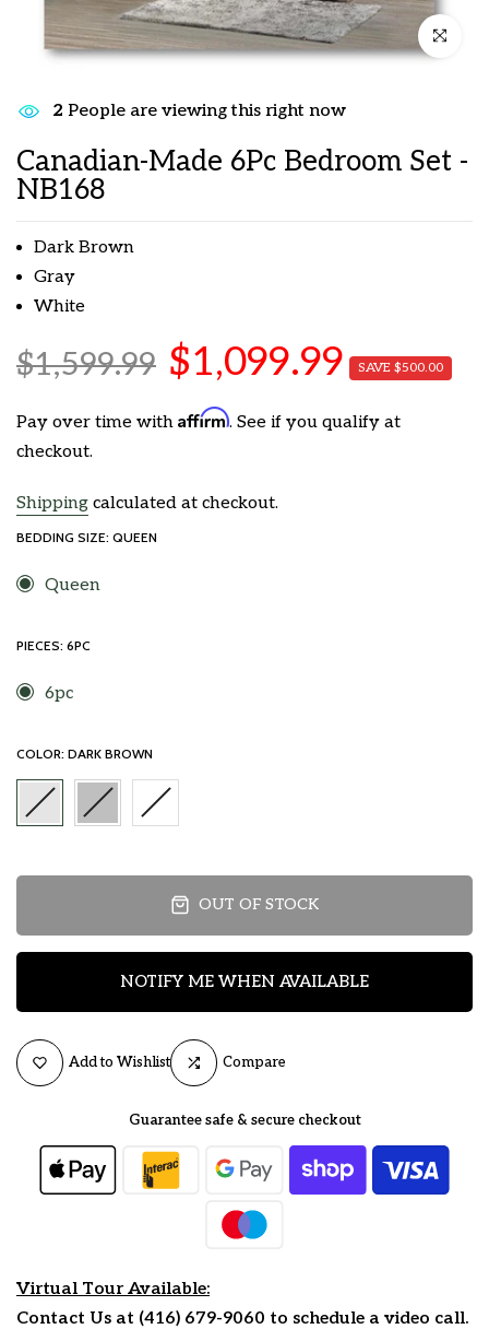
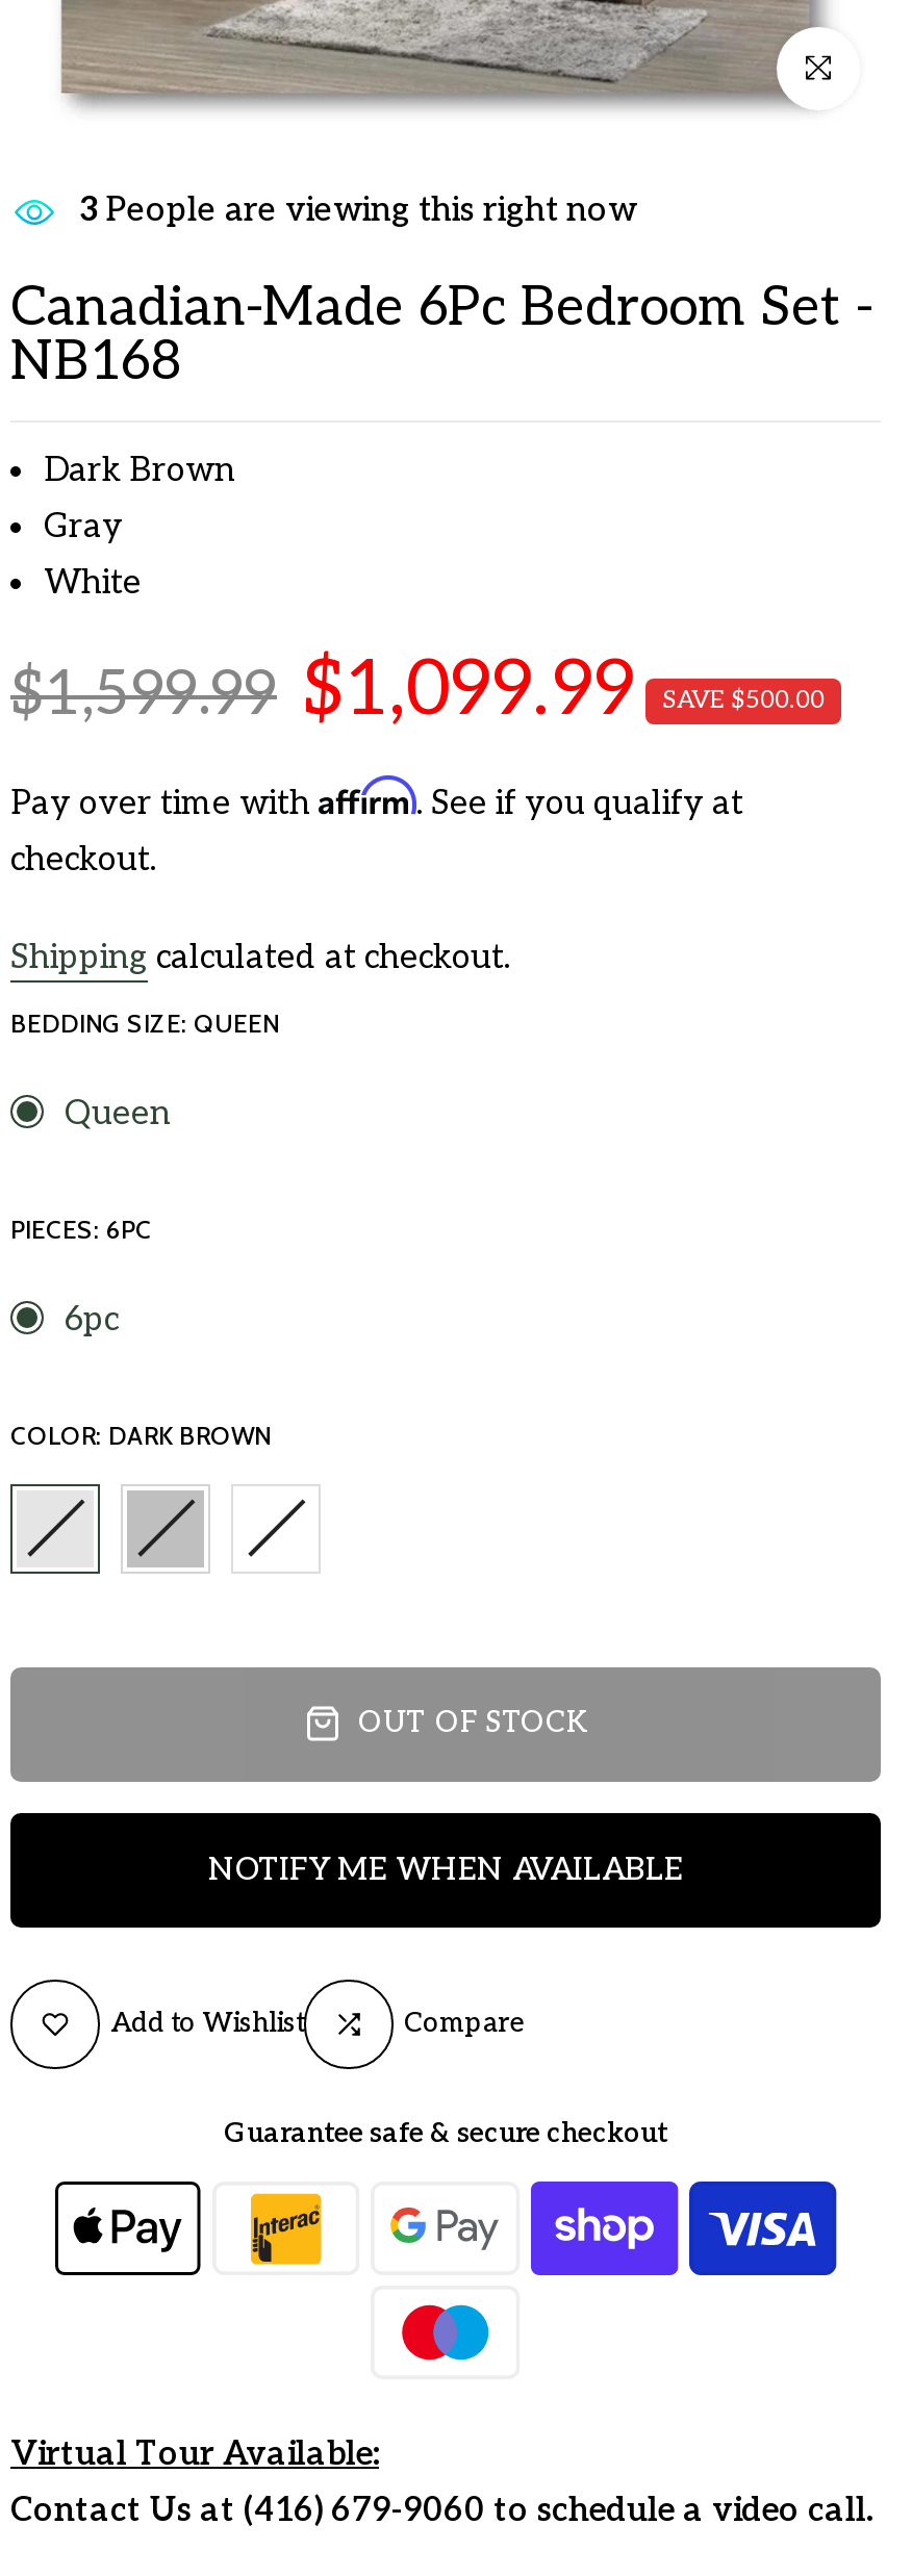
- 2 People are viewing this right now
+ 3 People are viewing this right now
